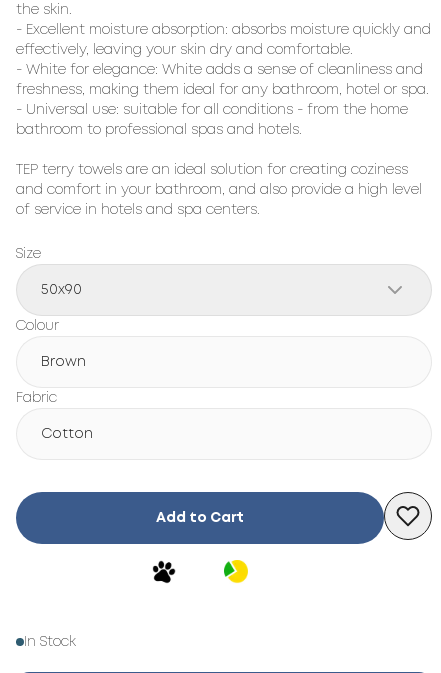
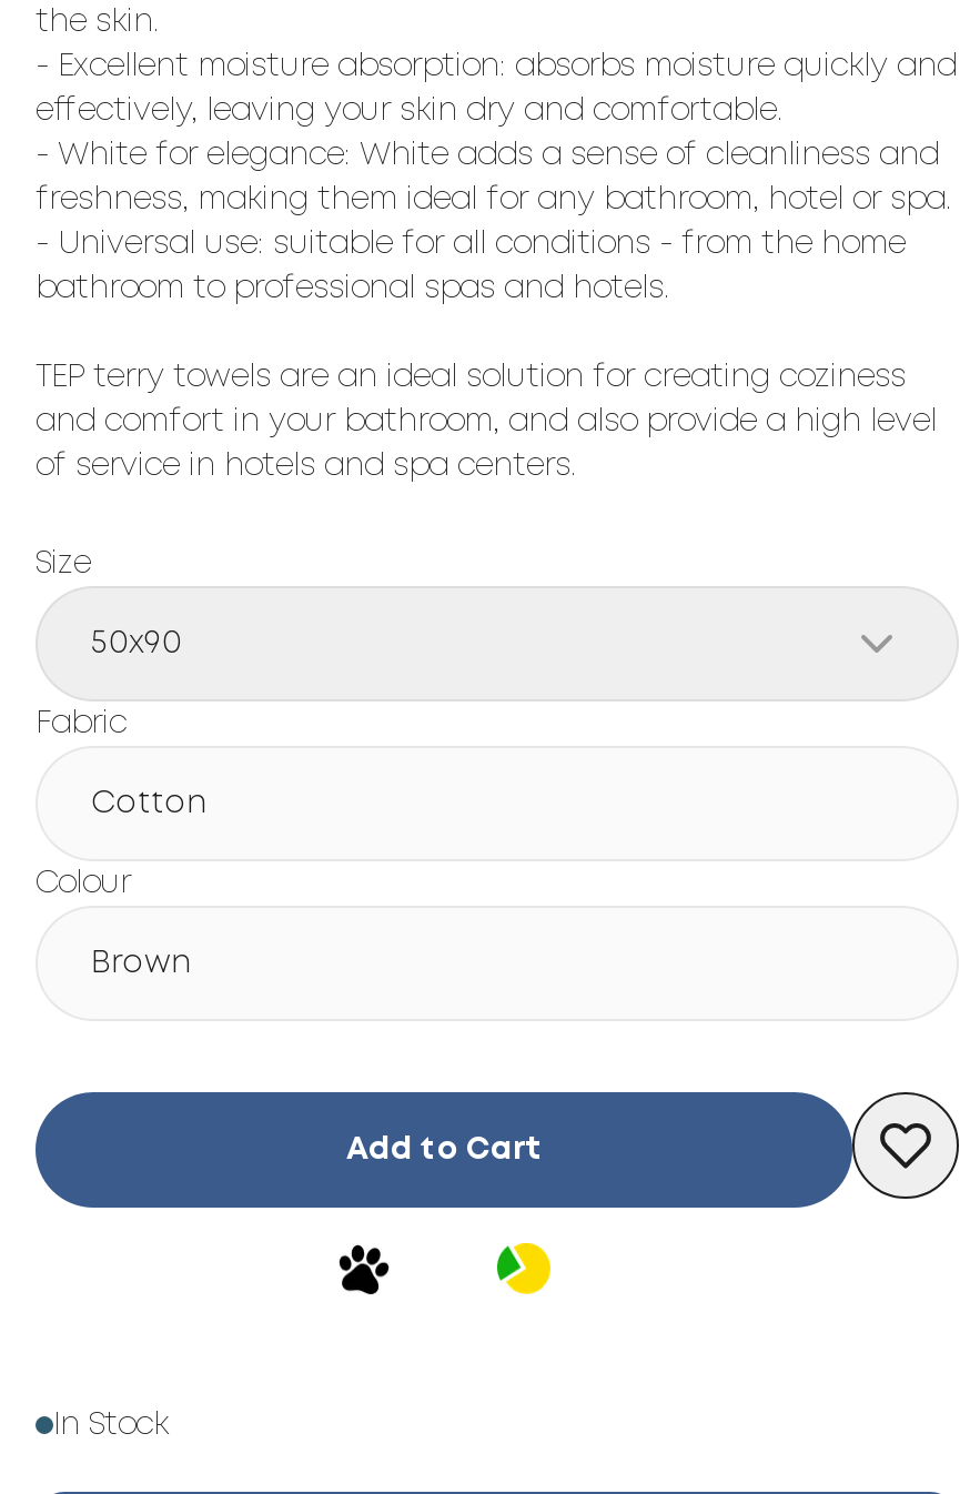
moved down: Colour | Brown

moved up: Fabric | Cotton
